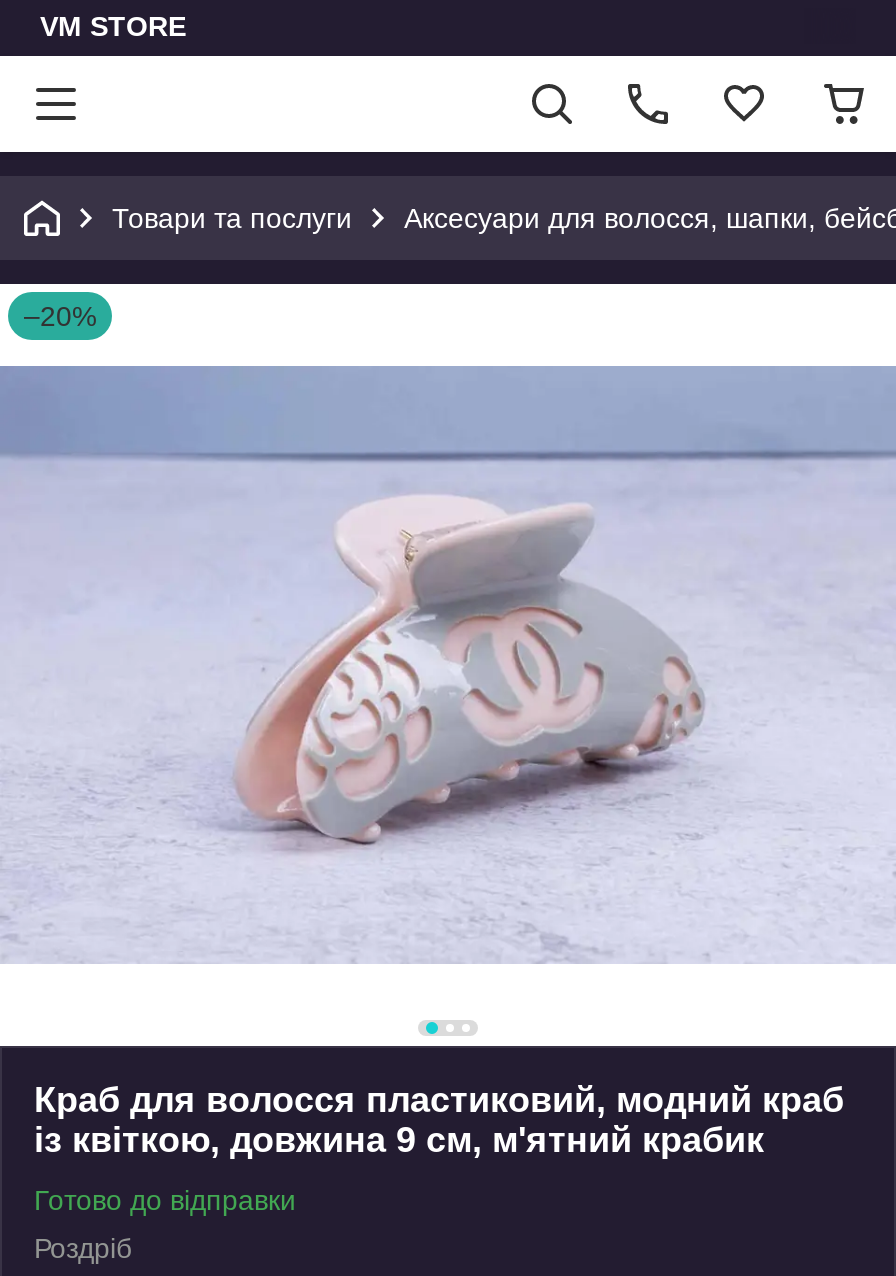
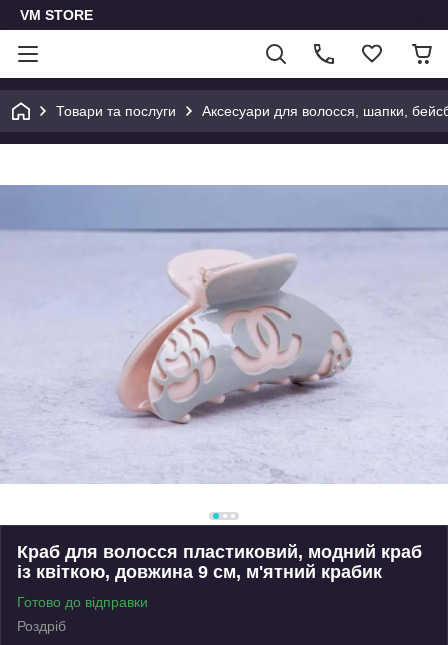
- –20%
